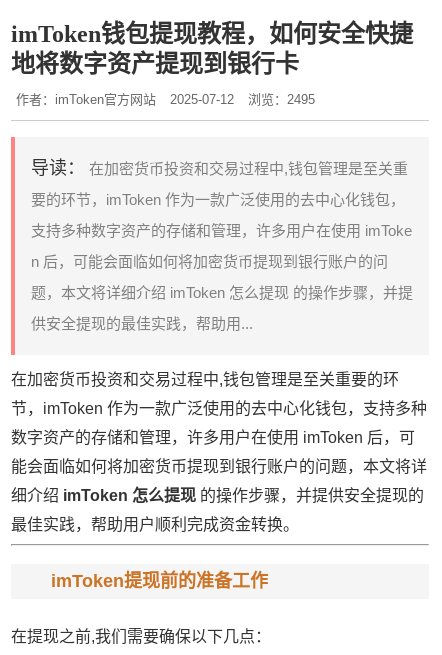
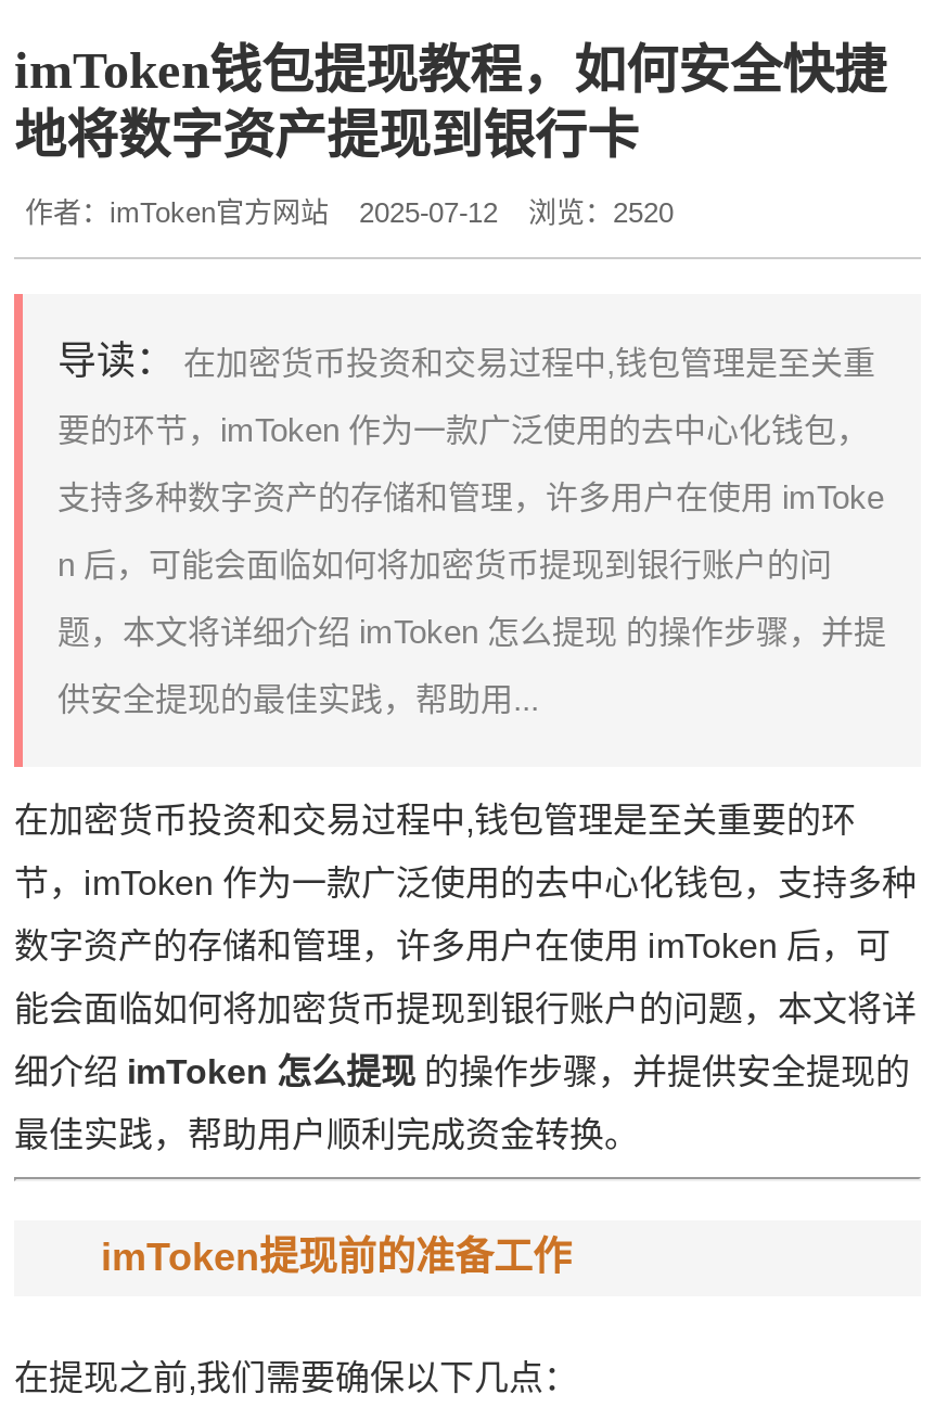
- 作者：imToken官方网站 2025-07-12 浏览：2495
+ 作者：imToken官方网站 2025-07-12 浏览：2520
